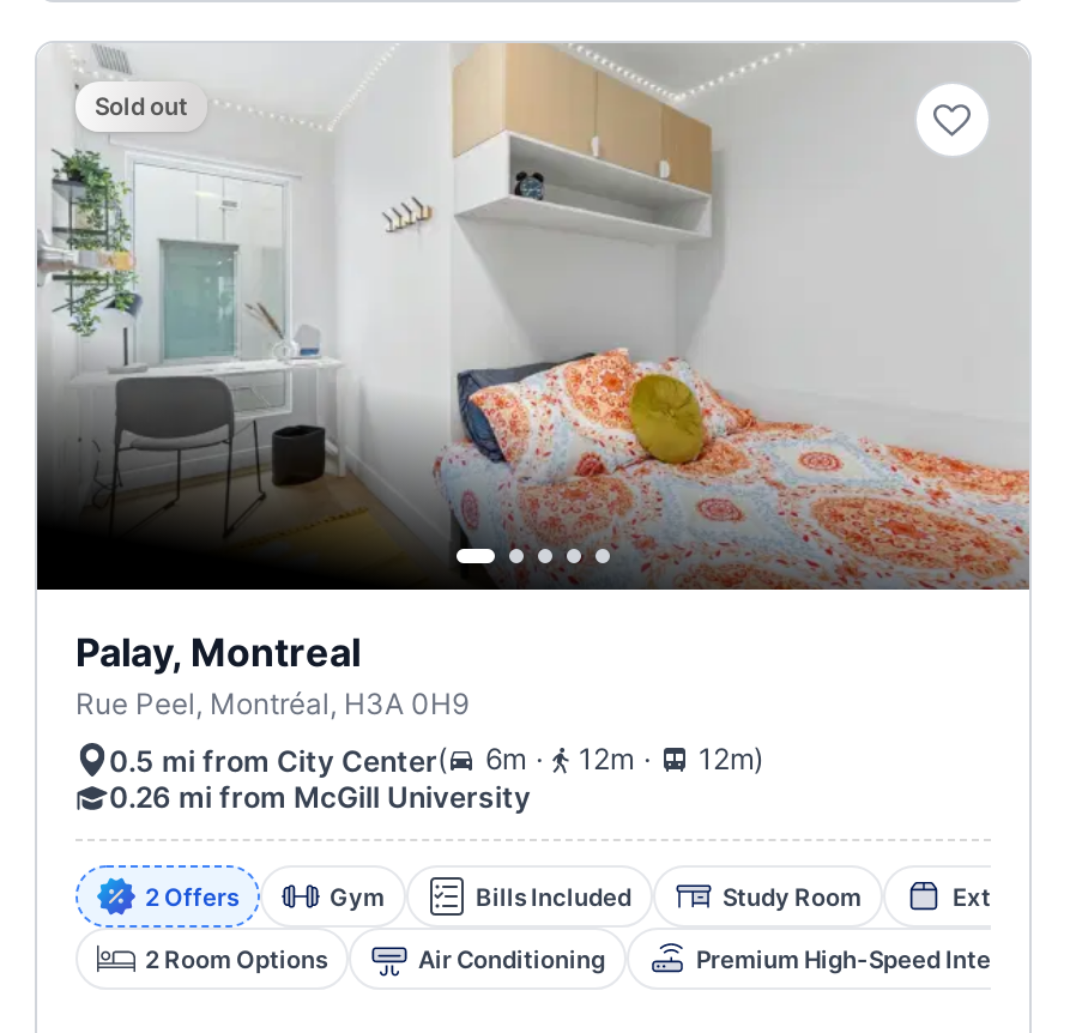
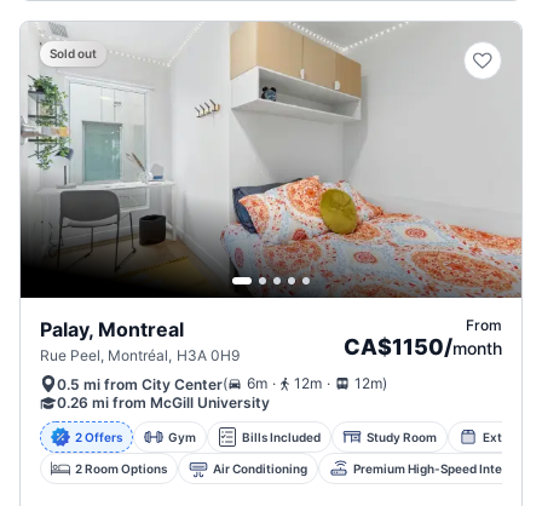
+ From
+ CA$1150/month
